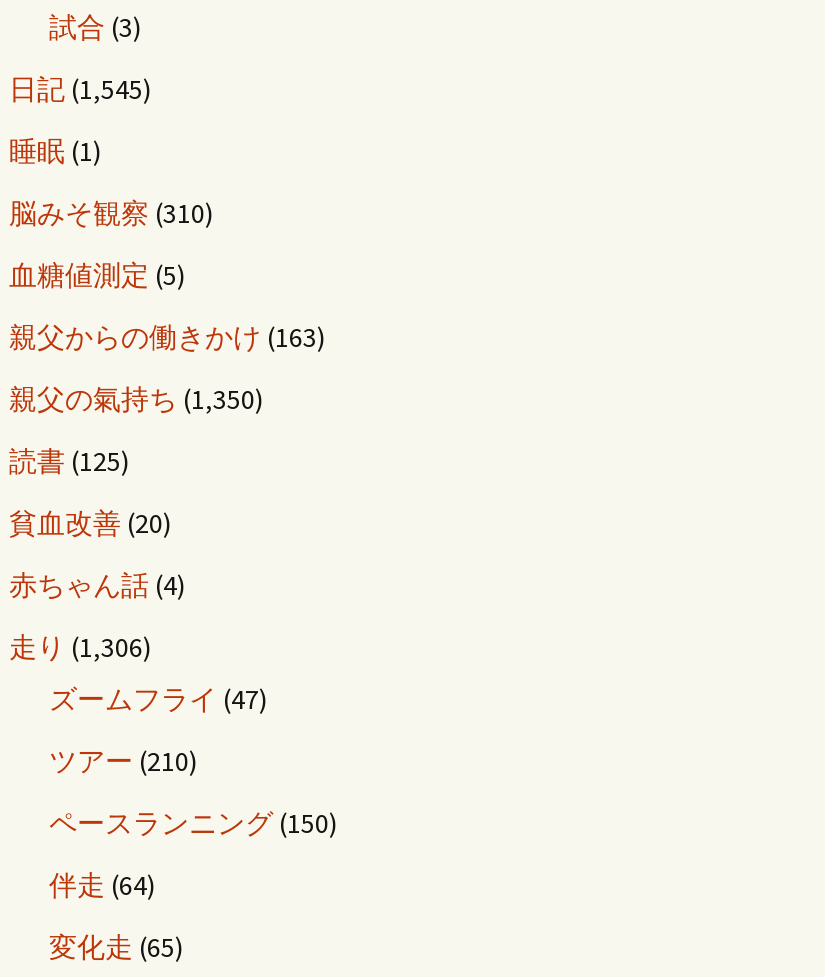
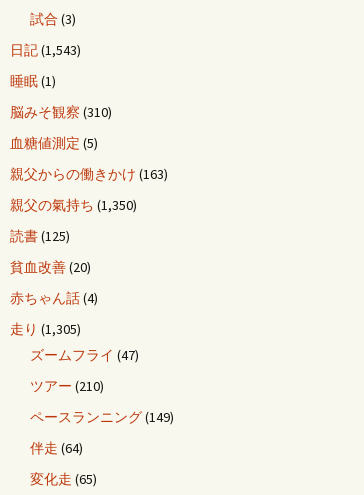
- 日記(1,545)
+ 日記(1,543)

- 走り(1,306)
+ 走り(1,305)

- ペースランニング(150)
+ ペースランニング(149)
